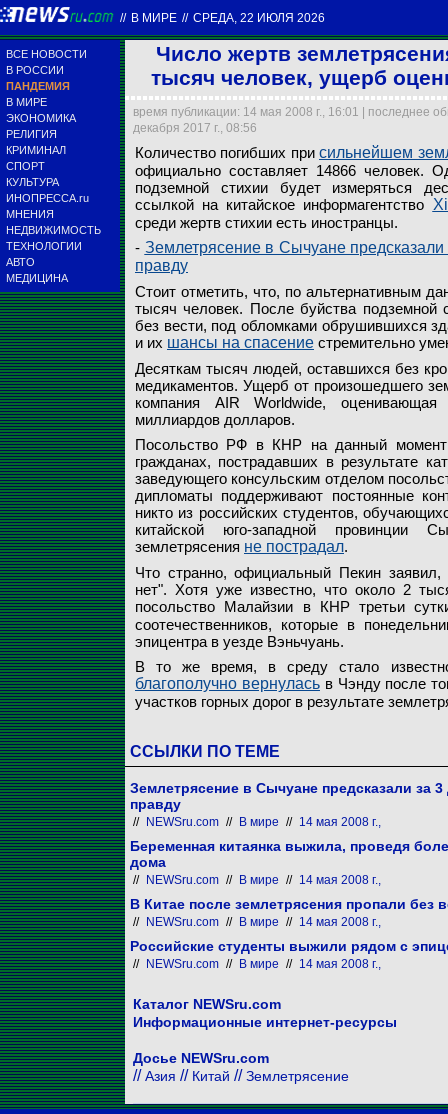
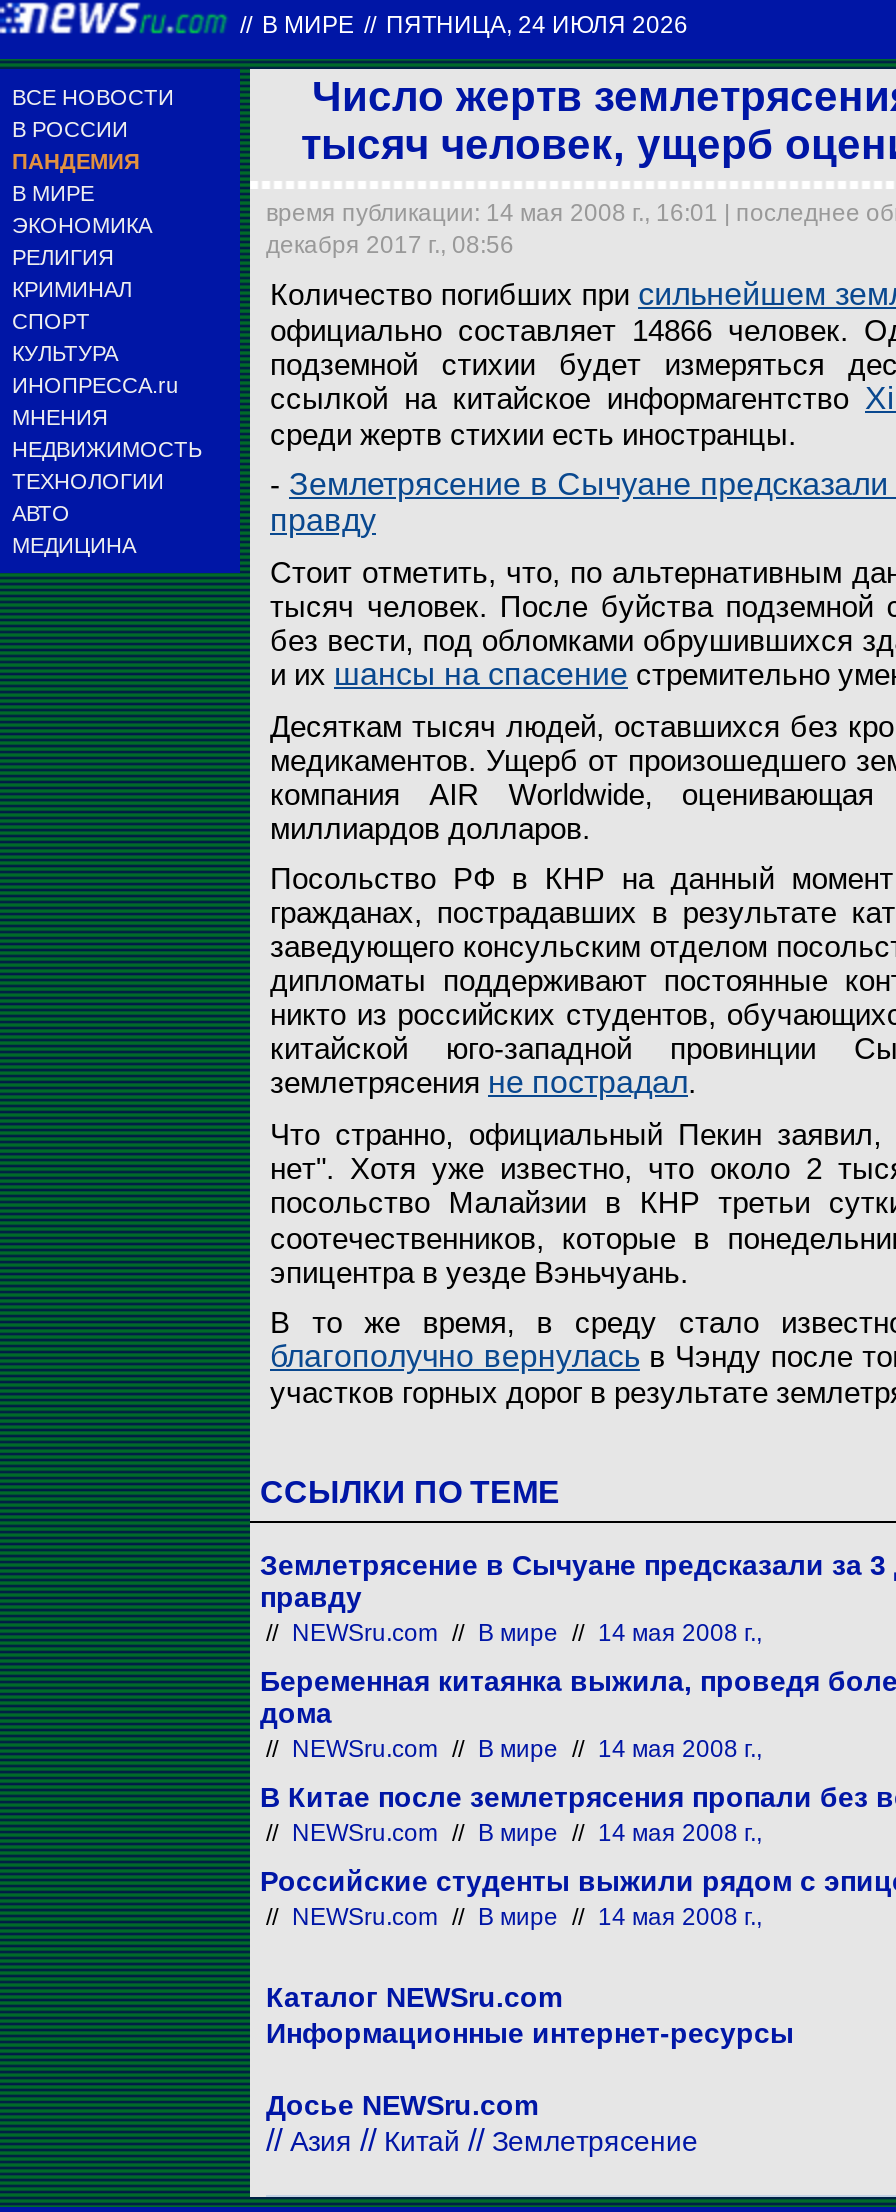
- // В МИРЕ // СРЕДА, 22 ИЮЛЯ 2026
+ // В МИРЕ // ПЯТНИЦА, 24 ИЮЛЯ 2026
